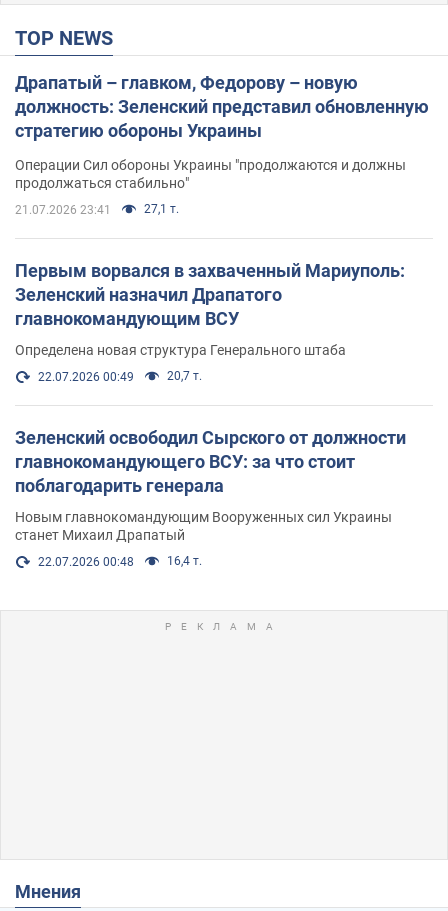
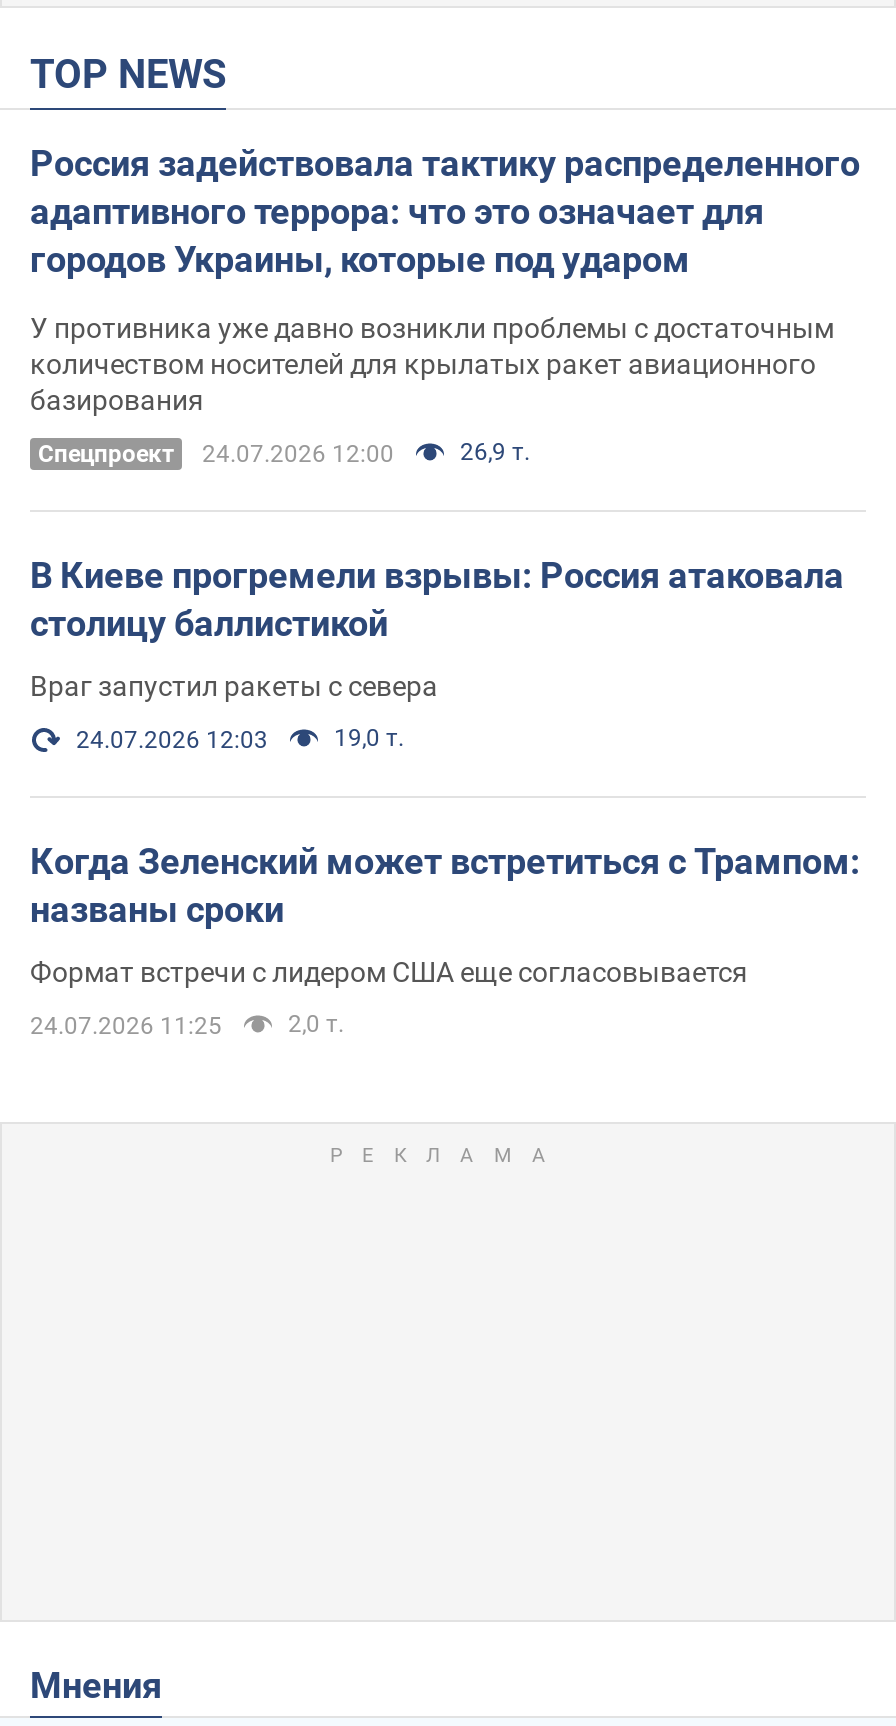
- Драпатый – главком, Федорову – новую
- должность: Зеленский представил обновленную
- стратегию обороны Украины
+ Россия задействовала тактику распределенного
+ адаптивного террора: что это означает для
+ городов Украины, которые под ударом

- Операции Сил обороны Украины "продолжаются и должны
- продолжаться стабильно"
+ У противника уже давно возникли проблемы с достаточным
+ количеством носителей для крылатых ракет авиационного
+ базирования

- 21.07.2026 23:41
- 27,1 т.
+ Спецпроект
+ 24.07.2026 12:00
+ 26,9 т.

- Первым ворвался в захваченный Мариуполь:
- Зеленский назначил Драпатого
- главнокомандующим ВСУ
+ В Киеве прогремели взрывы: Россия атаковала
+ столицу баллистикой

- Определена новая структура Генерального штаба
+ Враг запустил ракеты с севера

- 22.07.2026 00:49
- 20,7 т.
+ 24.07.2026 12:03
+ 19,0 т.

- Зеленский освободил Сырского от должности
- главнокомандующего ВСУ: за что стоит
- поблагодарить генерала
+ Когда Зеленский может встретиться с Трампом:
+ названы сроки

- Новым главнокомандующим Вооруженных сил Украины
- станет Михаил Драпатый
+ Формат встречи с лидером США еще согласовывается

- 22.07.2026 00:48
- 16,4 т.
+ 24.07.2026 11:25
+ 2,0 т.
